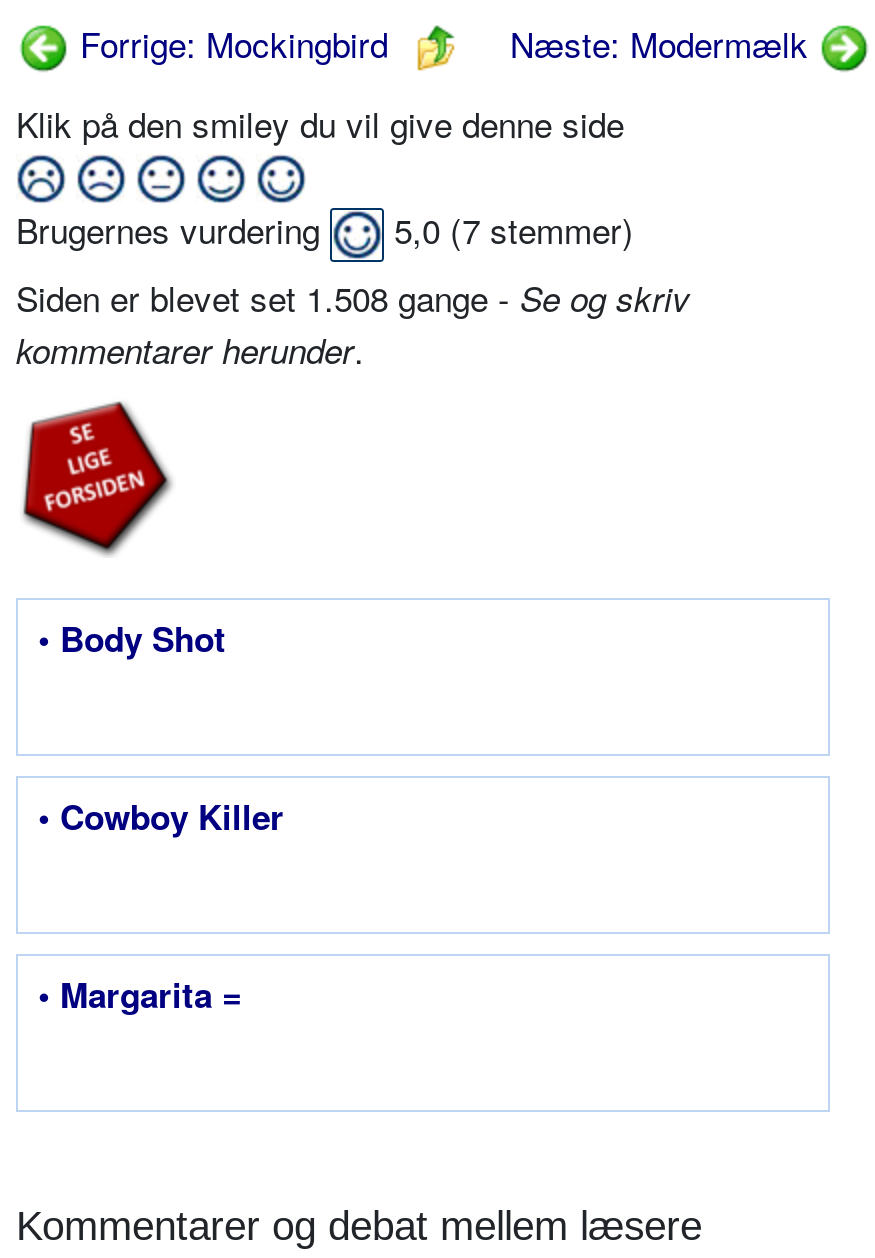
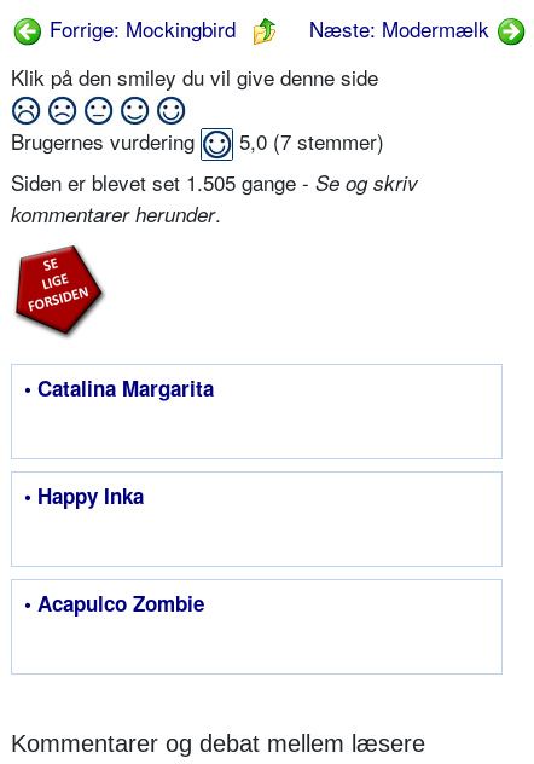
- Siden er blevet set 1.508 gange - Se og skriv
+ Siden er blevet set 1.505 gange - Se og skriv

- • Body Shot
+ • Catalina Margarita

- • Cowboy Killer
+ • Happy Inka

- • Margarita =
+ • Acapulco Zombie
